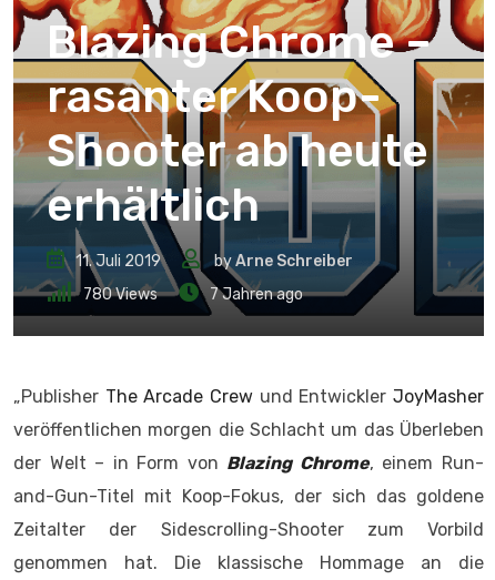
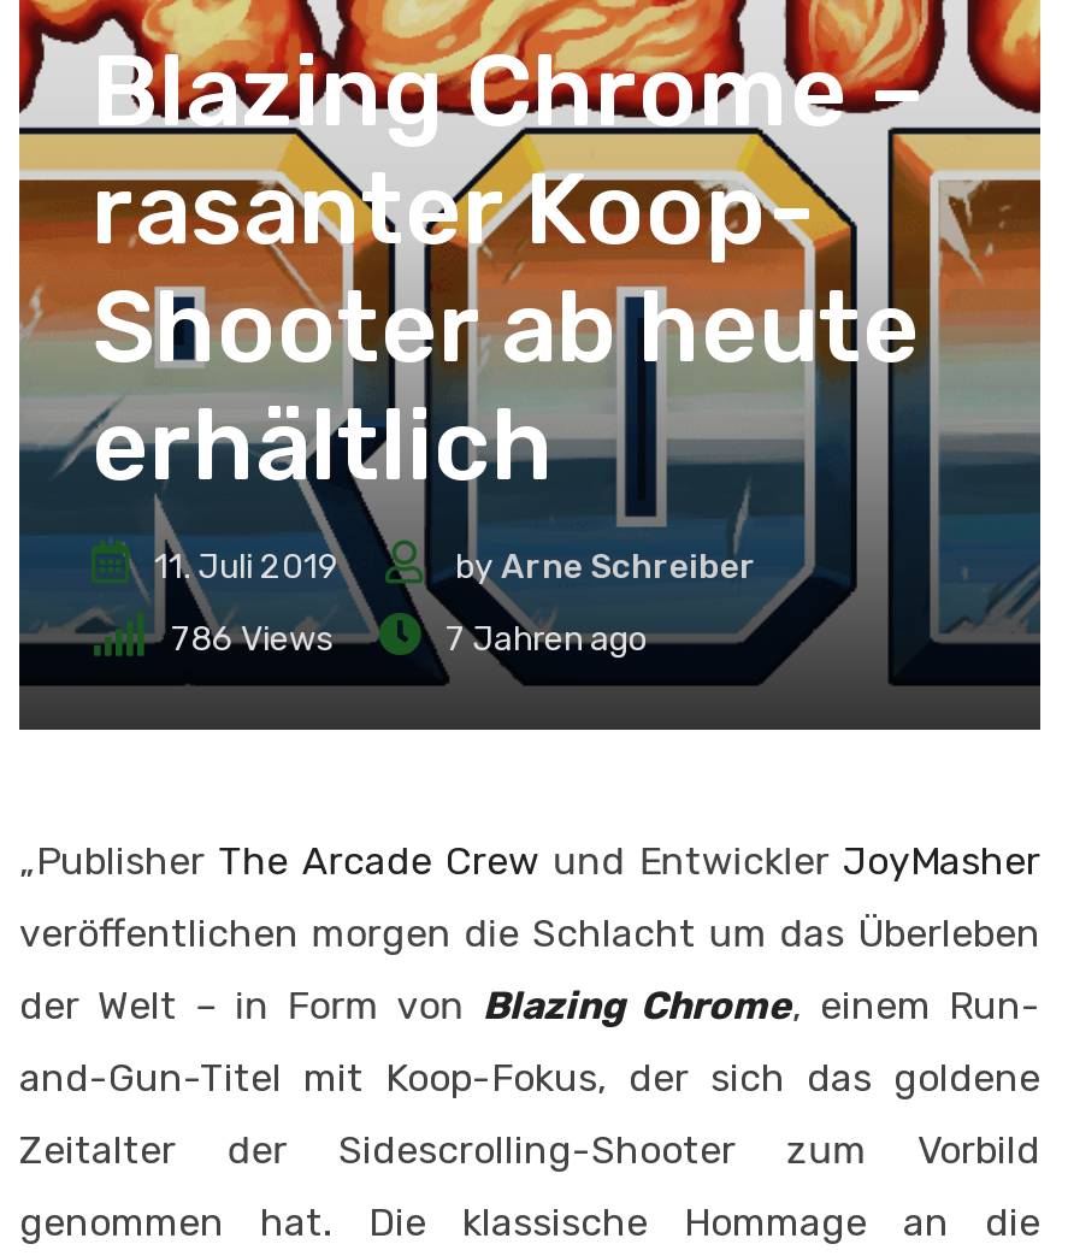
- 780 Views
+ 786 Views
